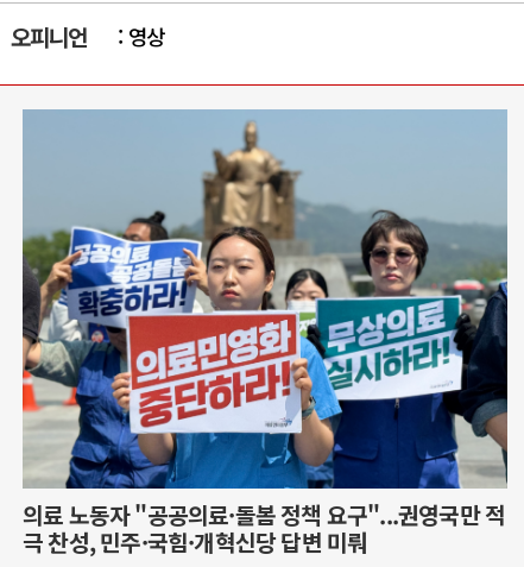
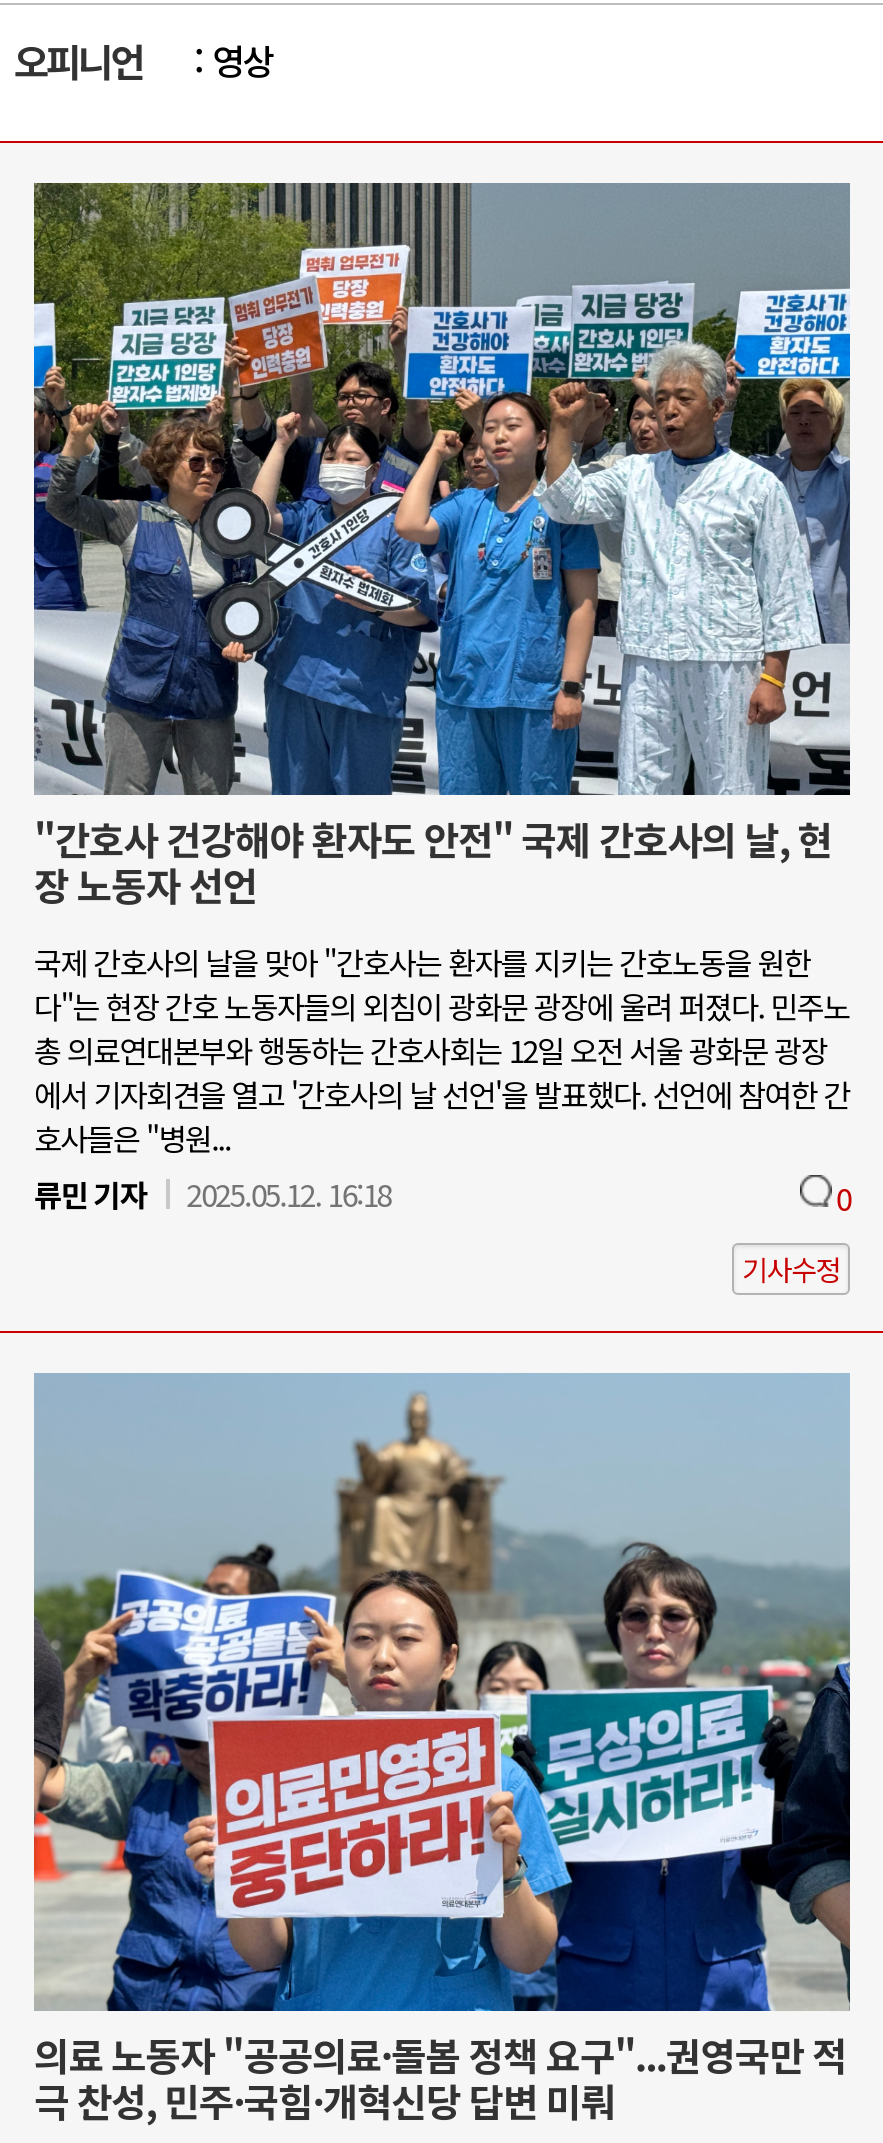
+ [image]
+ "간호사 건강해야 환자도 안전" 국제 간호사의 날, 현
+ 장 노동자 선언
+ 국제 간호사의 날을 맞아 "간호사는 환자를 지키는 간호노동을 원한
+ 다"는 현장 간호 노동자들의 외침이 광화문 광장에 울려 퍼졌다. 민주노
+ 총 의료연대본부와 행동하는 간호사회는 12일 오전 서울 광화문 광장
+ 에서 기자회견을 열고 '간호사의 날 선언'을 발표했다. 선언에 참여한 간
+ 호사들은 "병원...
+ 류민 기자
+ 2025.05.12. 16:18
+ 0
+ 기사수정
